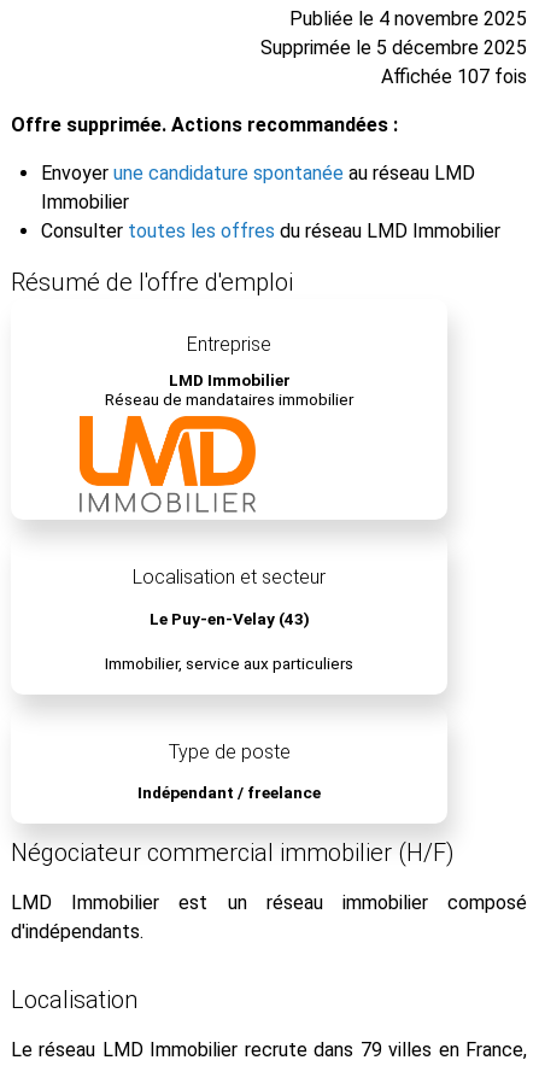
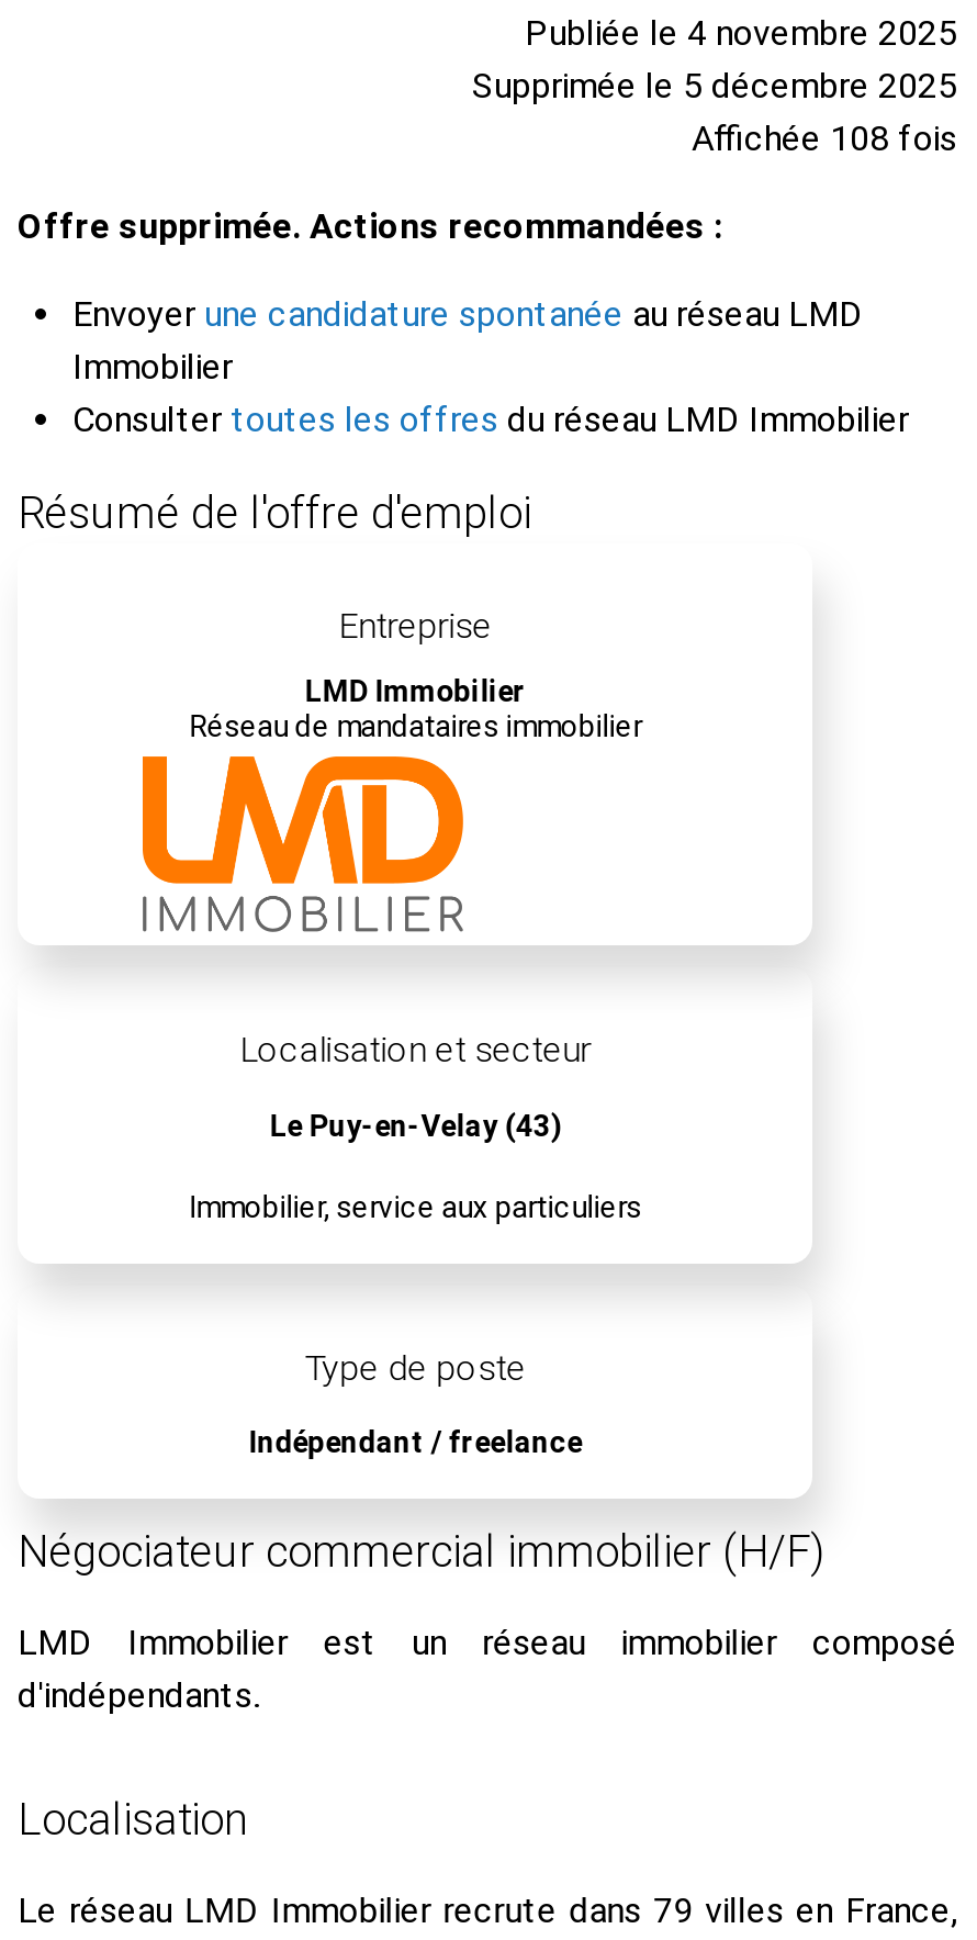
- Affichée 107 fois
+ Affichée 108 fois
